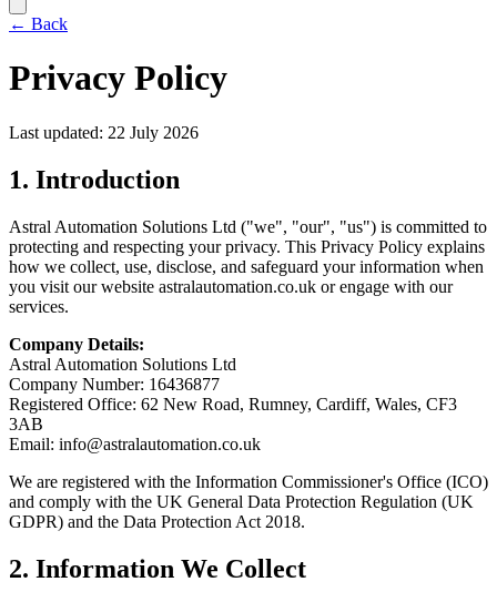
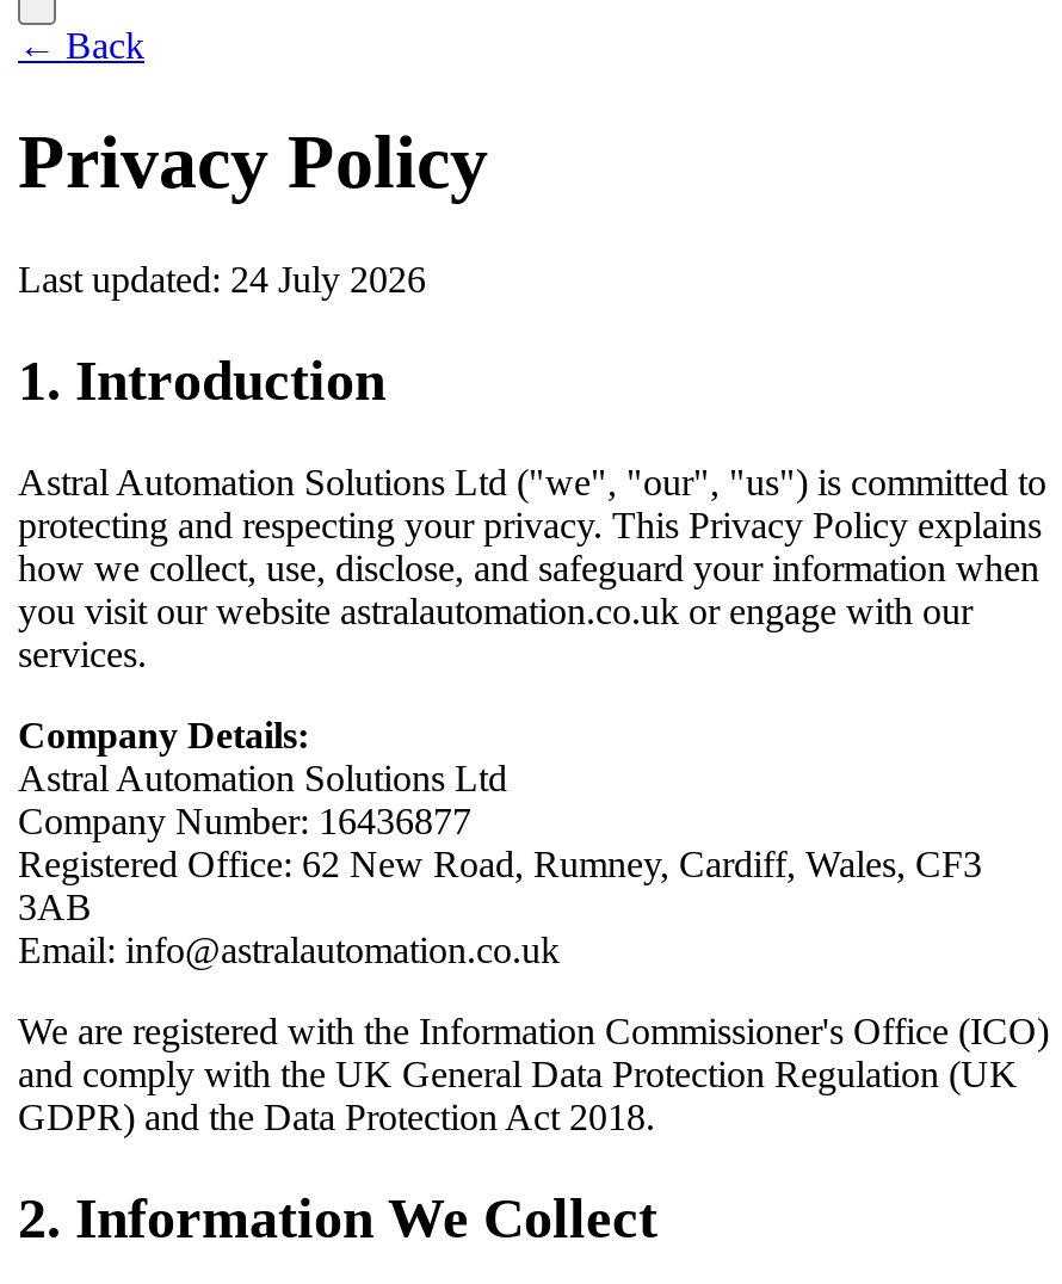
- Last updated: 22 July 2026
+ Last updated: 24 July 2026
